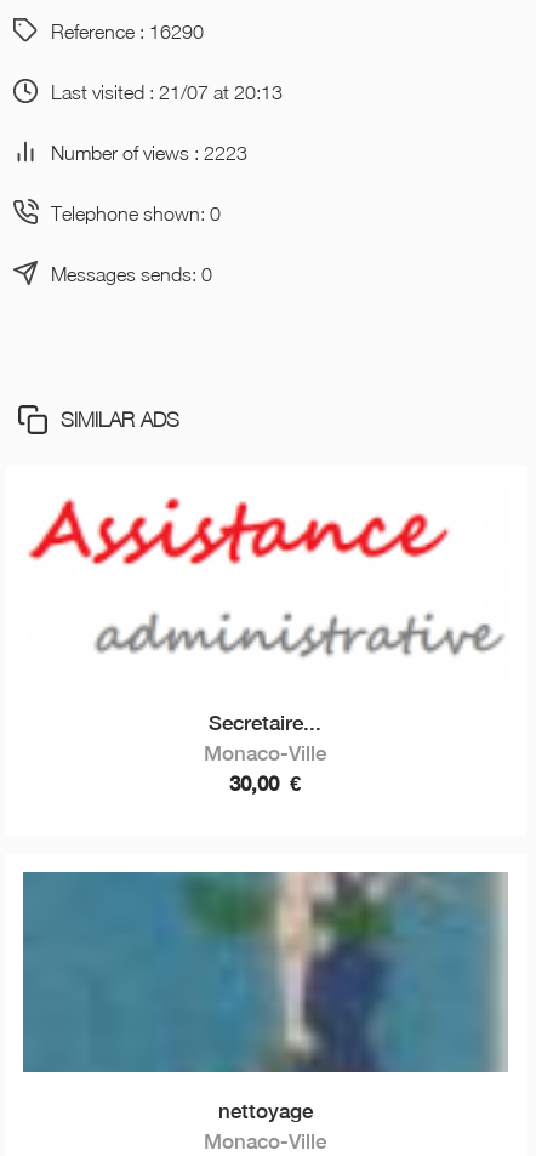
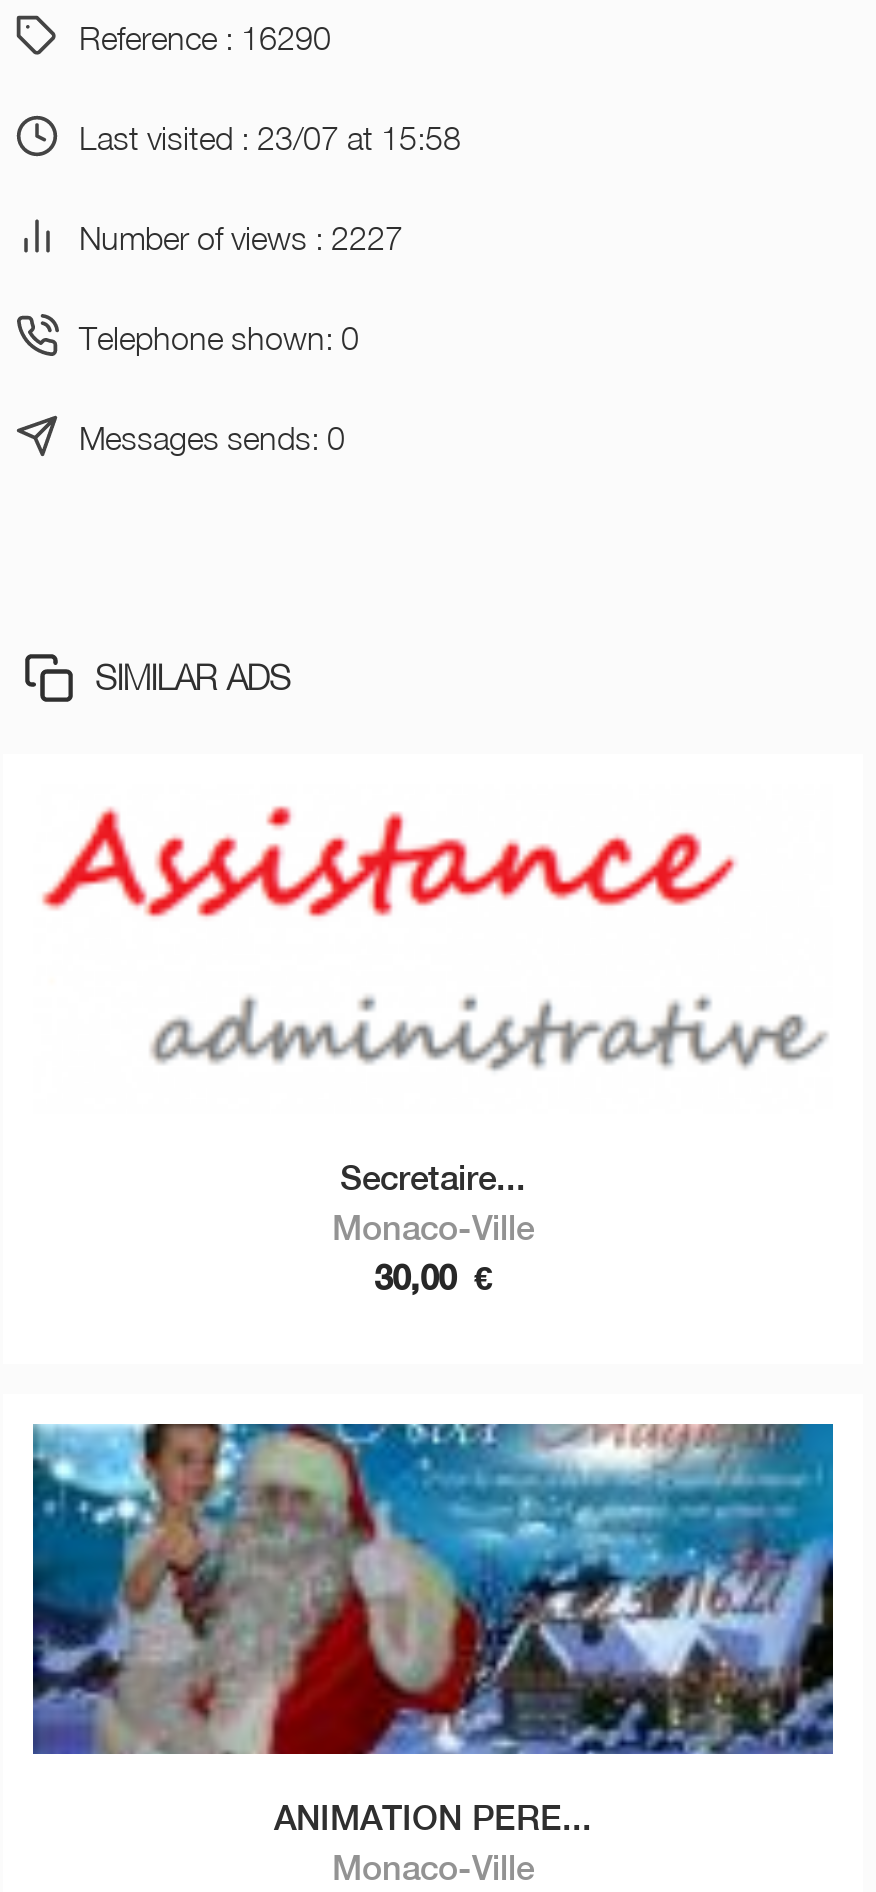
- Last visited : 21/07 at 20:13
+ Last visited : 23/07 at 15:58

- Number of views : 2223
+ Number of views : 2227

- [image]
- nettoyage
+ [image]
+ ANIMATION PERE...
